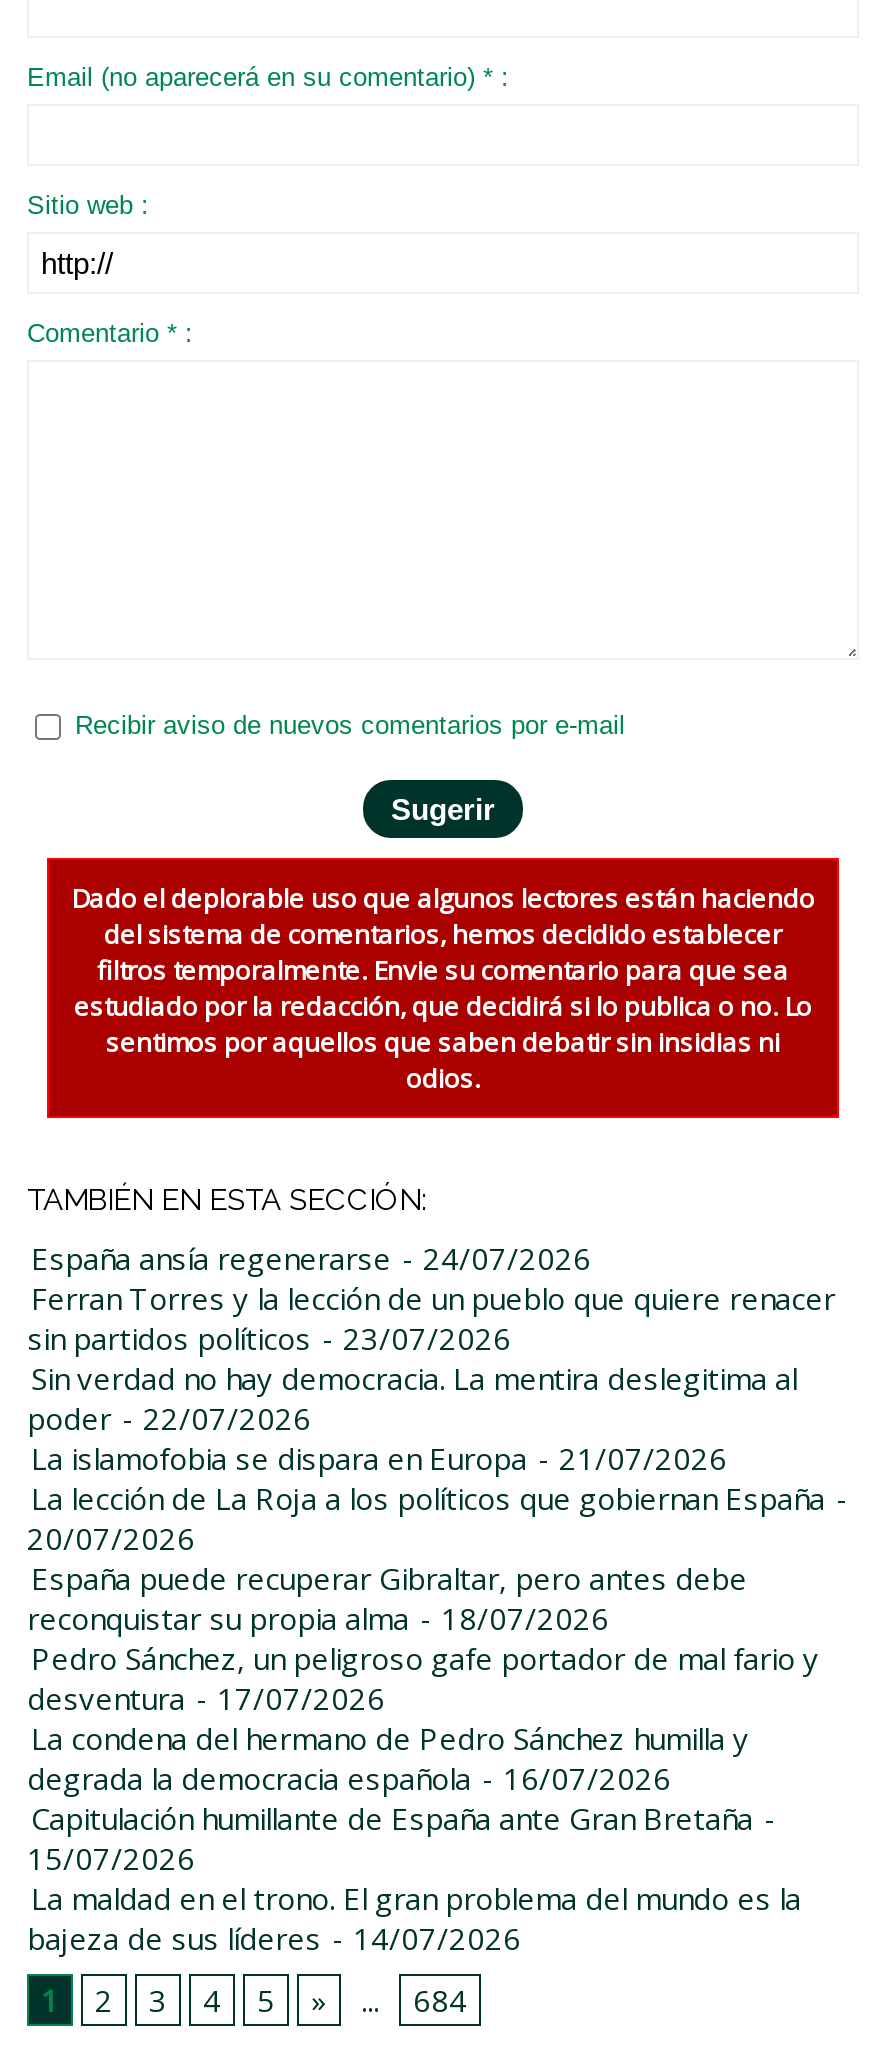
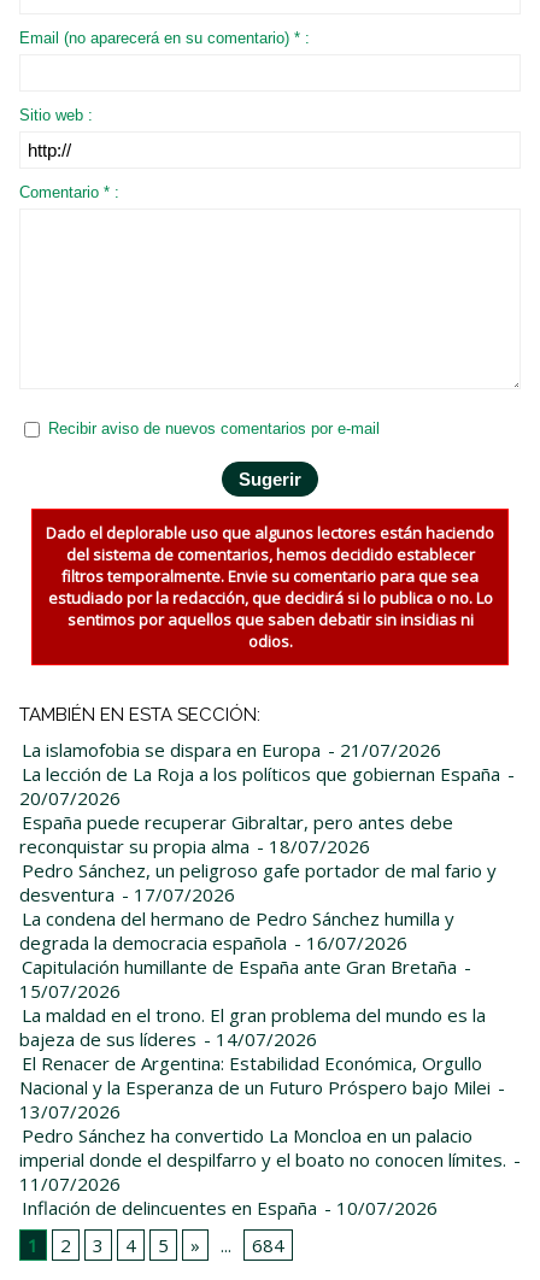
- España ansía regenerarse - 24/07/2026
- Ferran Torres y la lección de un pueblo que quiere renacer
- sin partidos políticos - 23/07/2026
- Sin verdad no hay democracia. La mentira deslegitima al
- poder - 22/07/2026

moved up: La islamofobia se dispara en Europa - 21/07/2026 | La lección de La Roja a los políticos que gobiernan España - | 20/07/2026 | ... | La maldad en el trono. El gran problema del mundo es la | bajeza de sus líderes - 14/07/2026

+ El Renacer de Argentina: Estabilidad Económica, Orgullo
+ Nacional y la Esperanza de un Futuro Próspero bajo Milei -
+ 13/07/2026
+ Pedro Sánchez ha convertido La Moncloa en un palacio
+ imperial donde el despilfarro y el boato no conocen límites. -
+ 11/07/2026
+ Inflación de delincuentes en España - 10/07/2026
